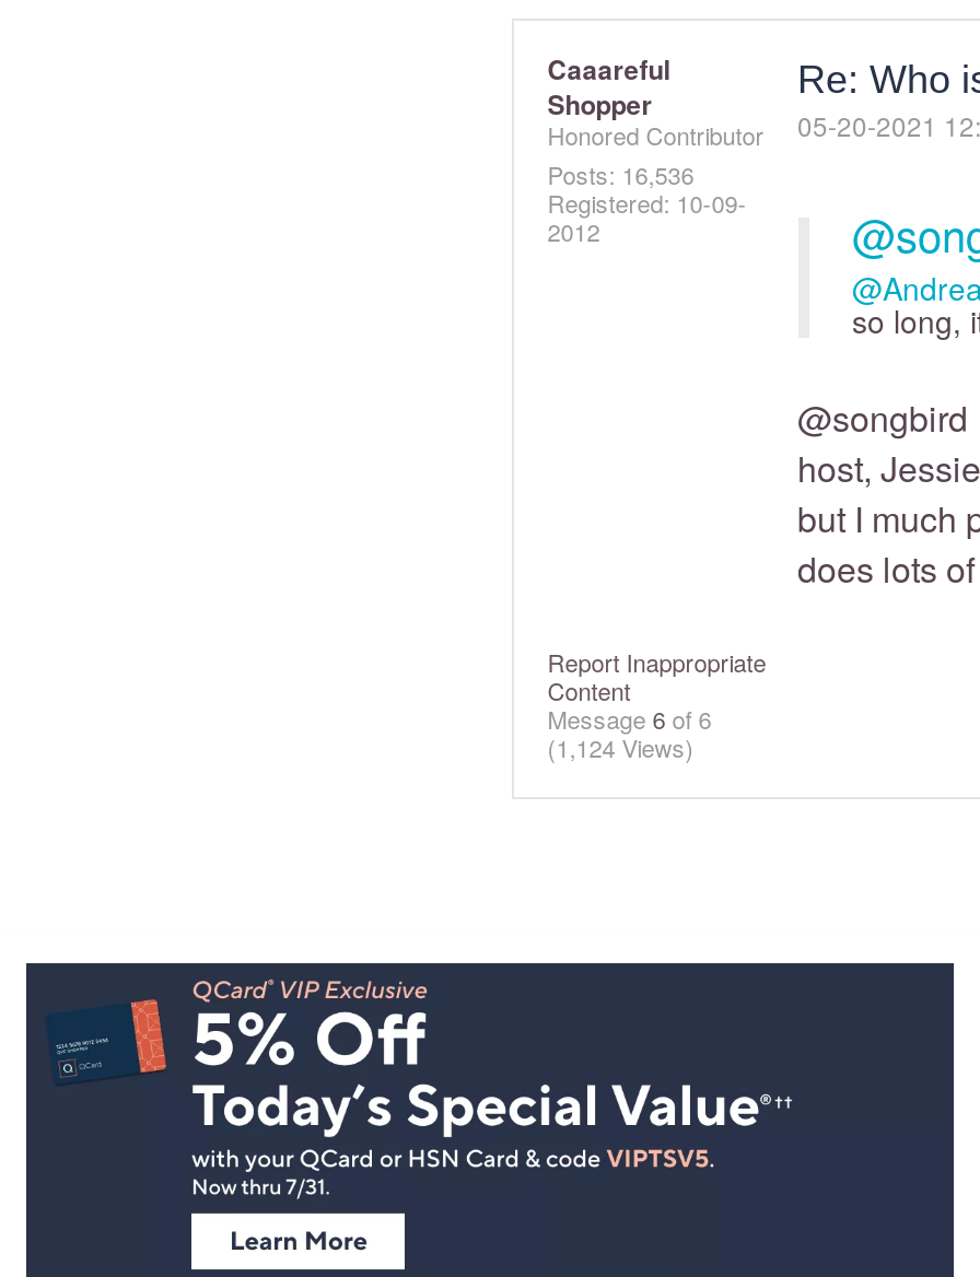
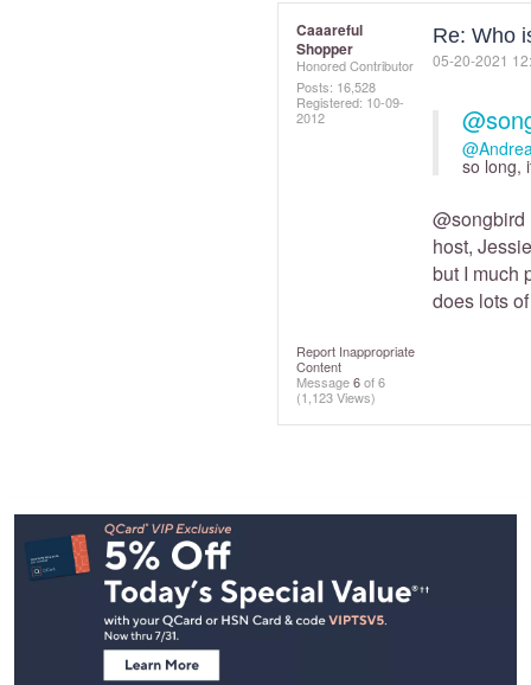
- Posts: 16,536
+ Posts: 16,528

- (1,124 Views)
+ (1,123 Views)
